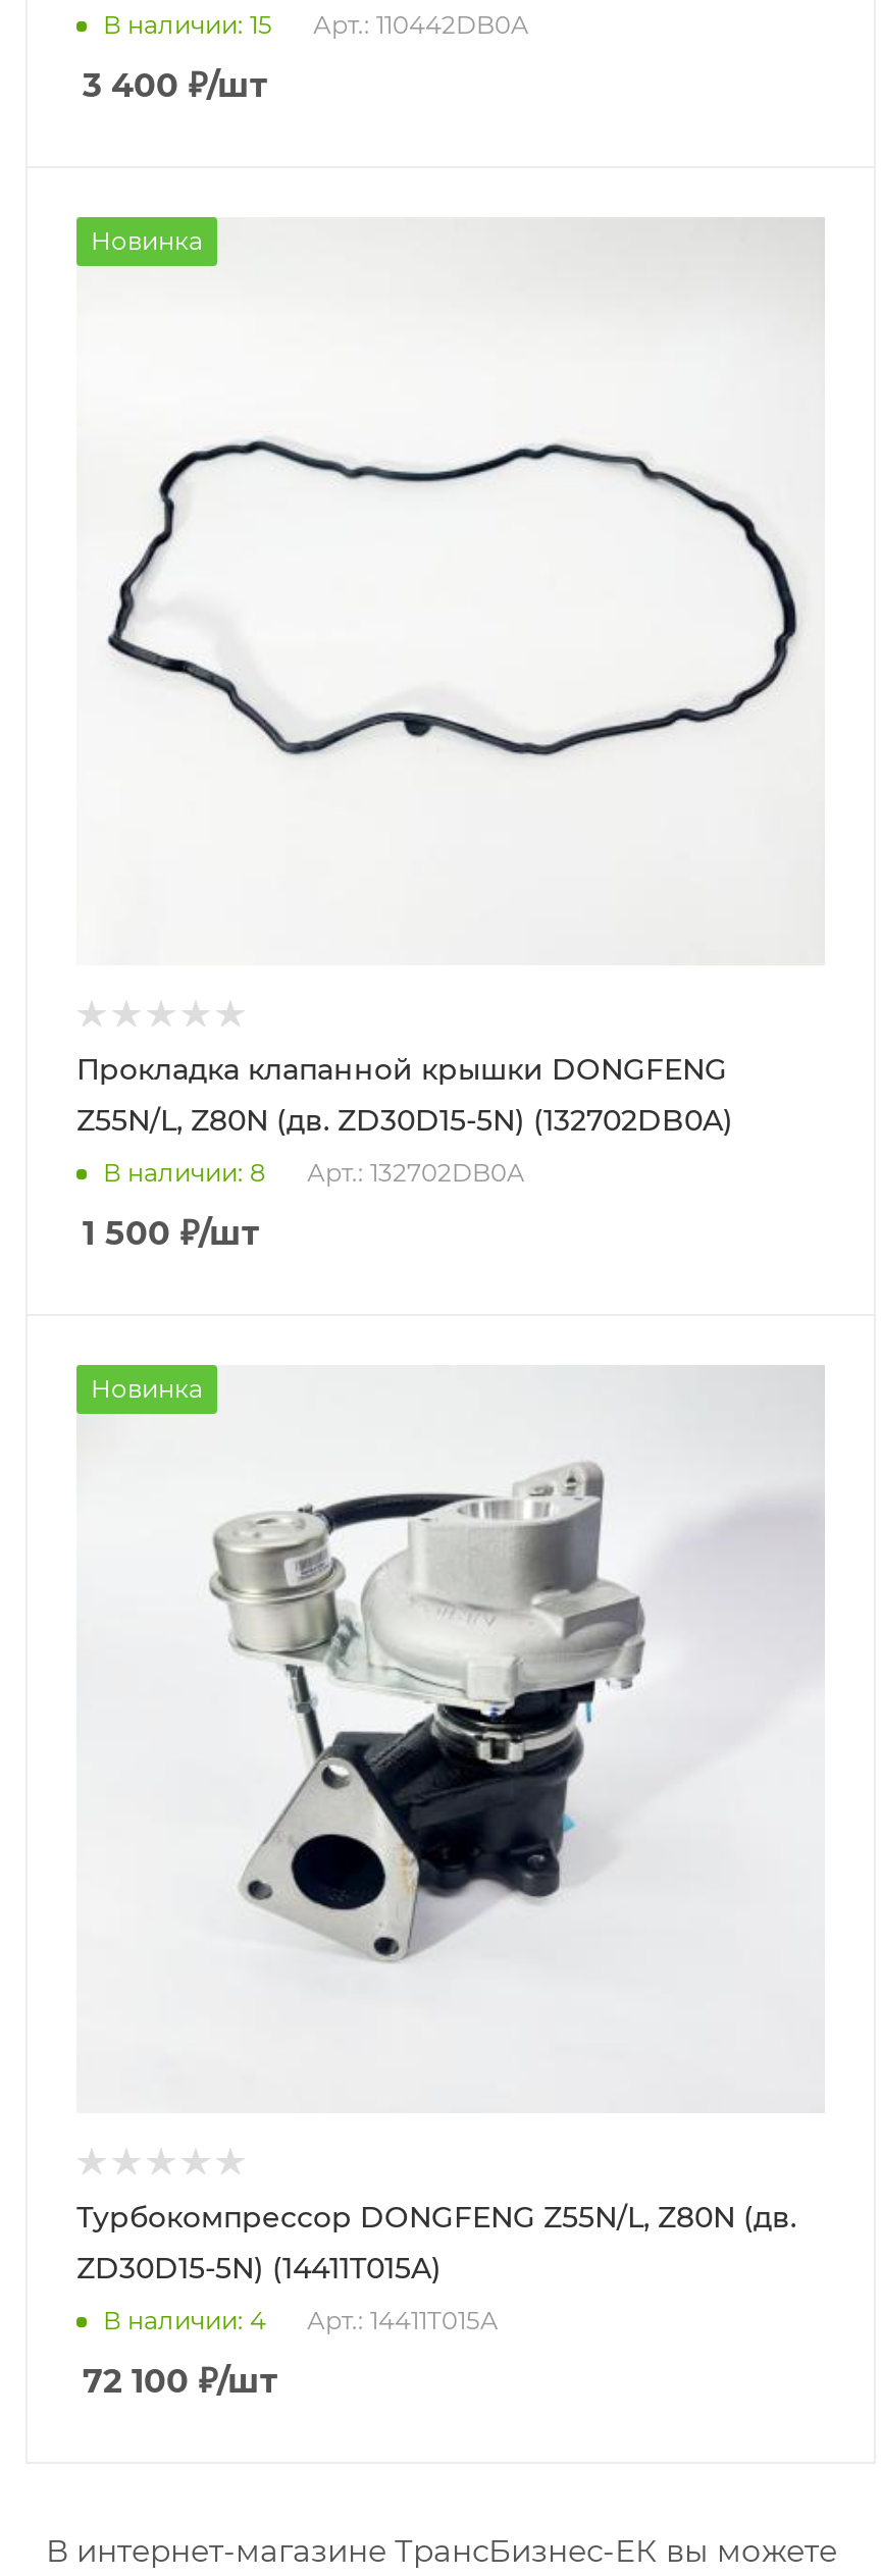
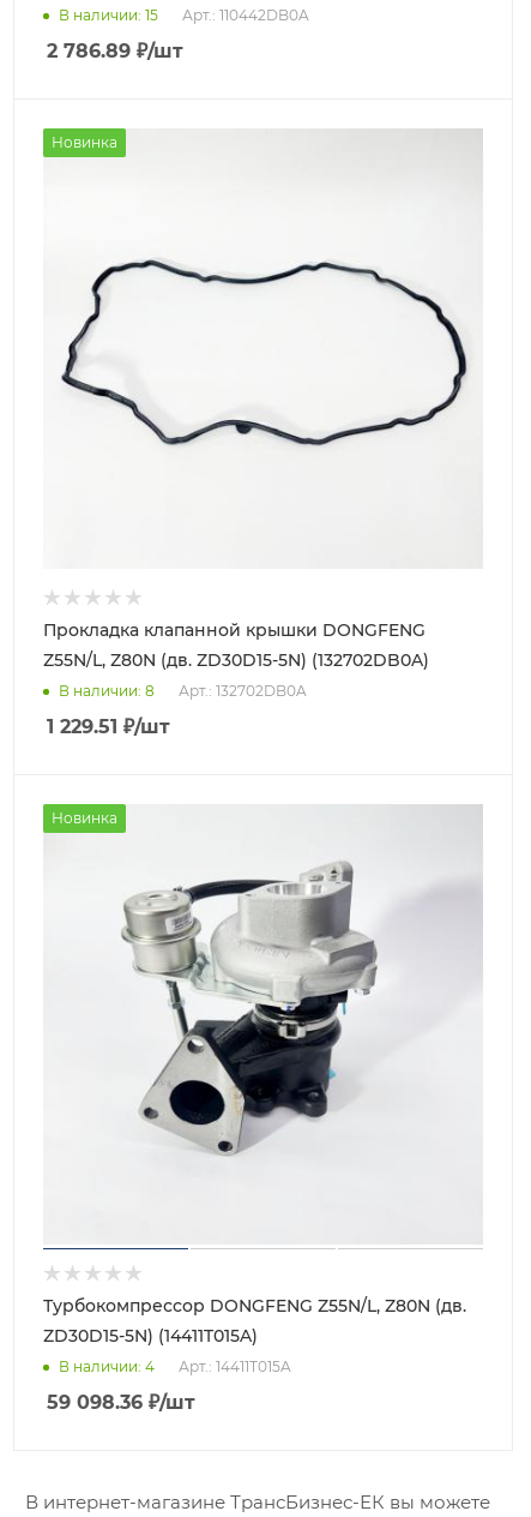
- 3 400 ₽/шт
+ 2 786.89 ₽/шт

- 1 500 ₽/шт
+ 1 229.51 ₽/шт

- 72 100 ₽/шт
+ 59 098.36 ₽/шт
